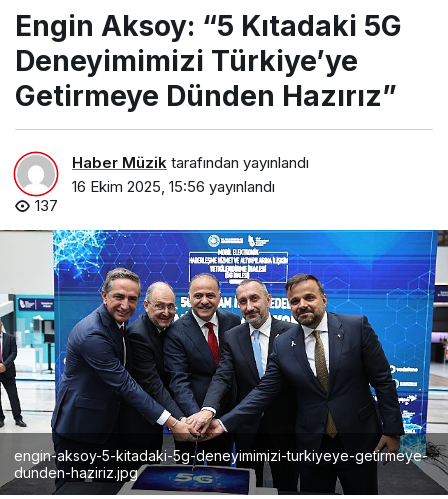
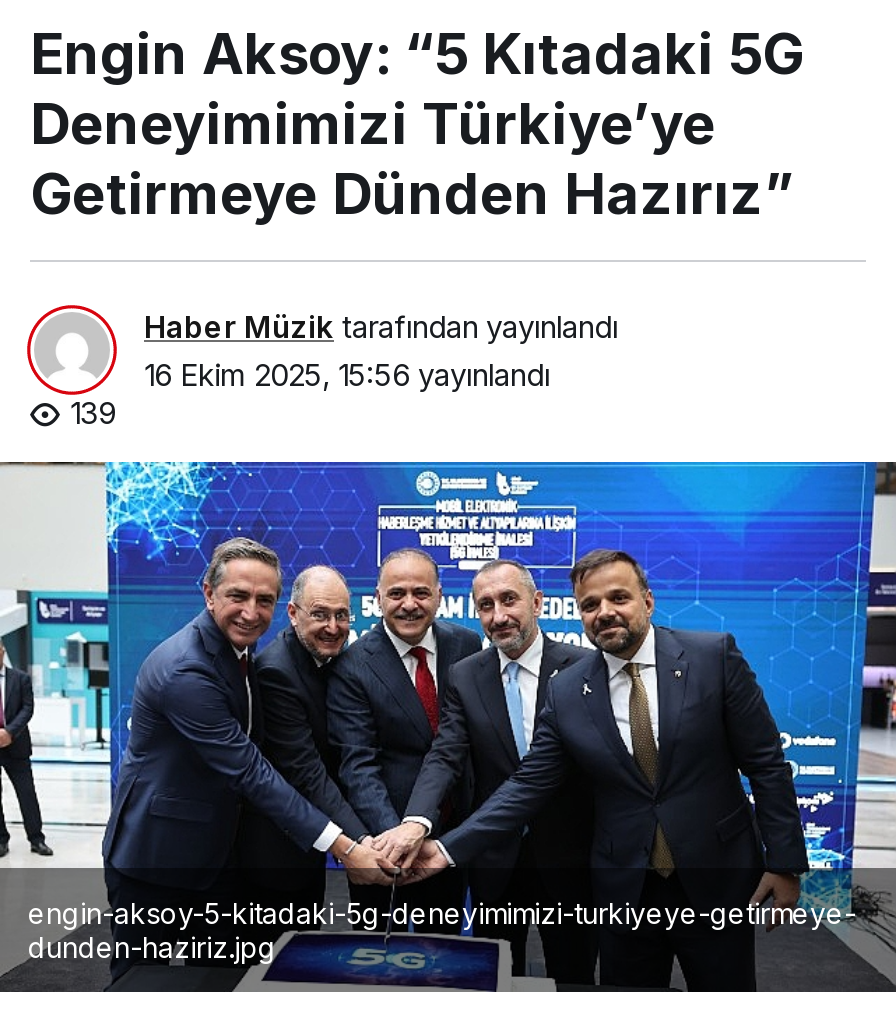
- 137
+ 139
